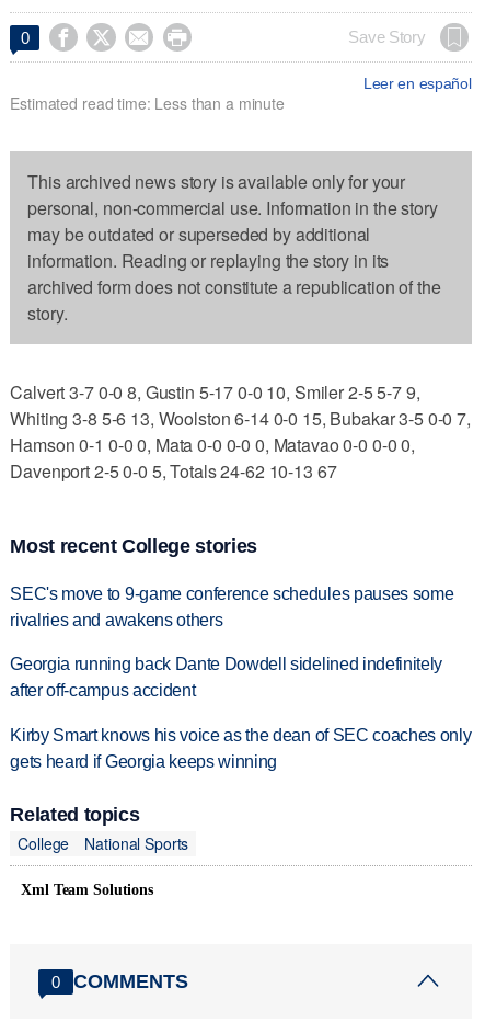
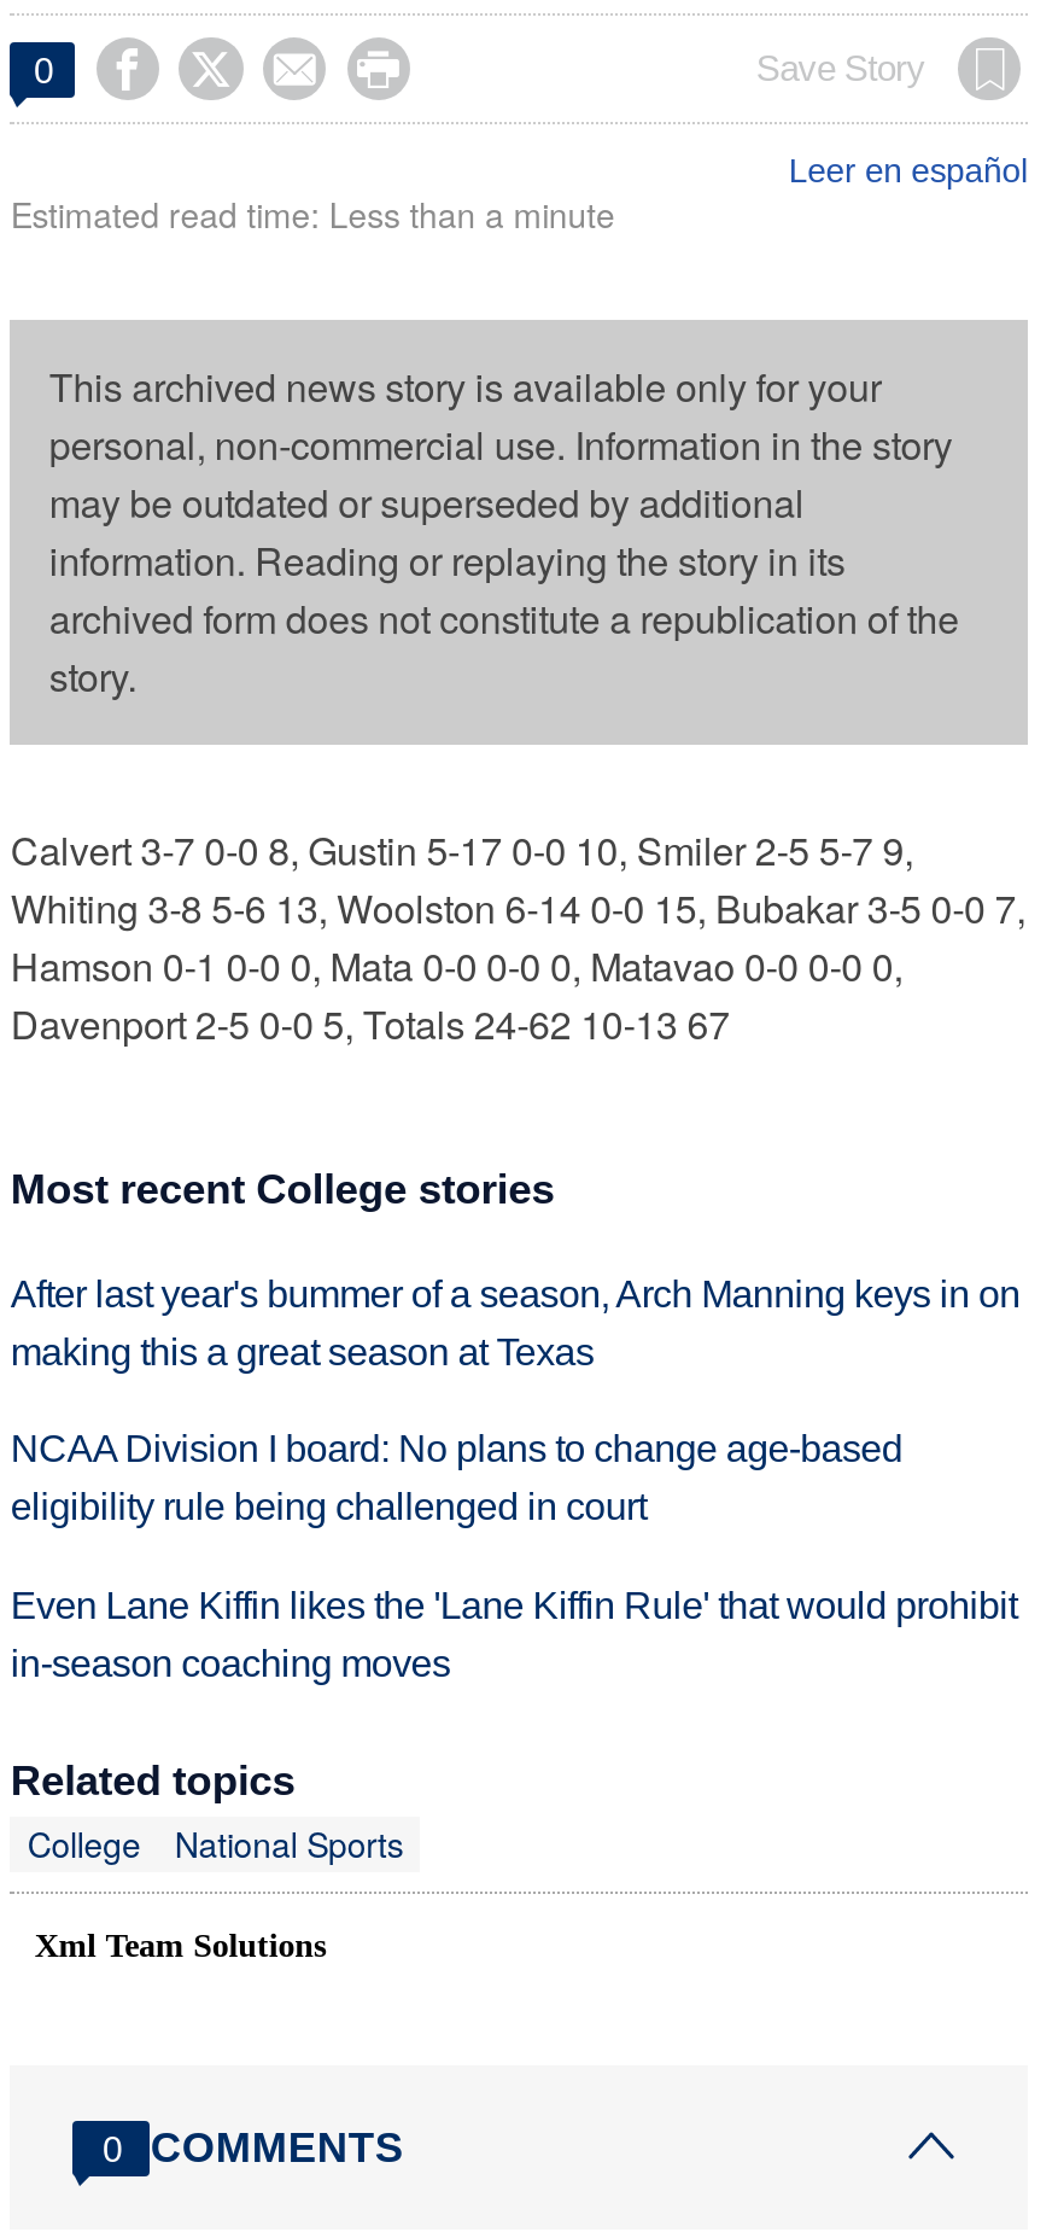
- SEC's move to 9-game conference schedules pauses some
- rivalries and awakens others
+ After last year's bummer of a season, Arch Manning keys in on
+ making this a great season at Texas

- Georgia running back Dante Dowdell sidelined indefinitely
- after off-campus accident
+ NCAA Division I board: No plans to change age-based
+ eligibility rule being challenged in court

- Kirby Smart knows his voice as the dean of SEC coaches only
- gets heard if Georgia keeps winning
+ Even Lane Kiffin likes the 'Lane Kiffin Rule' that would prohibit
+ in-season coaching moves
